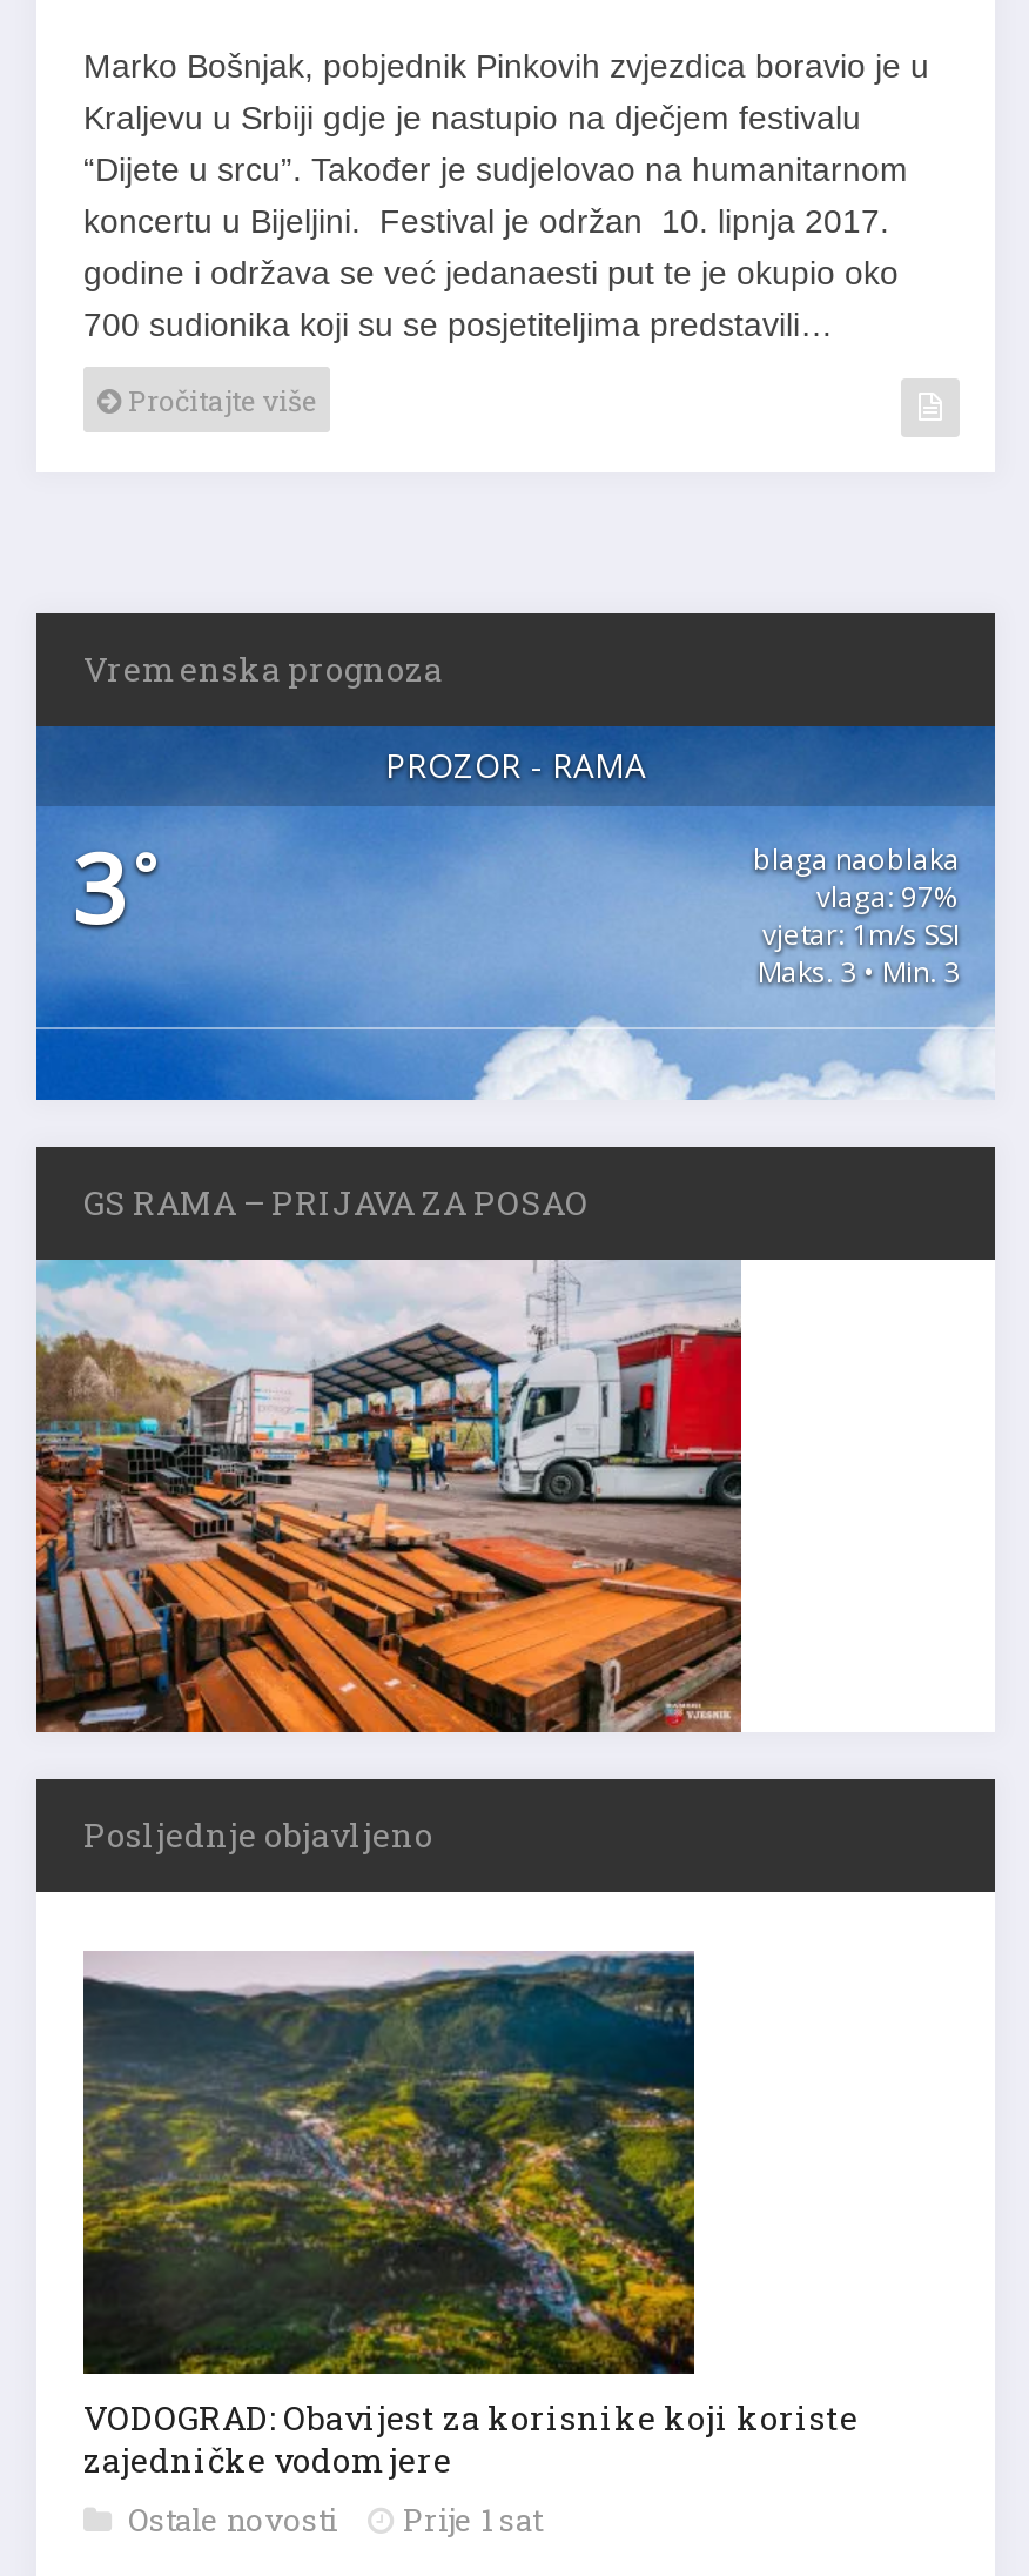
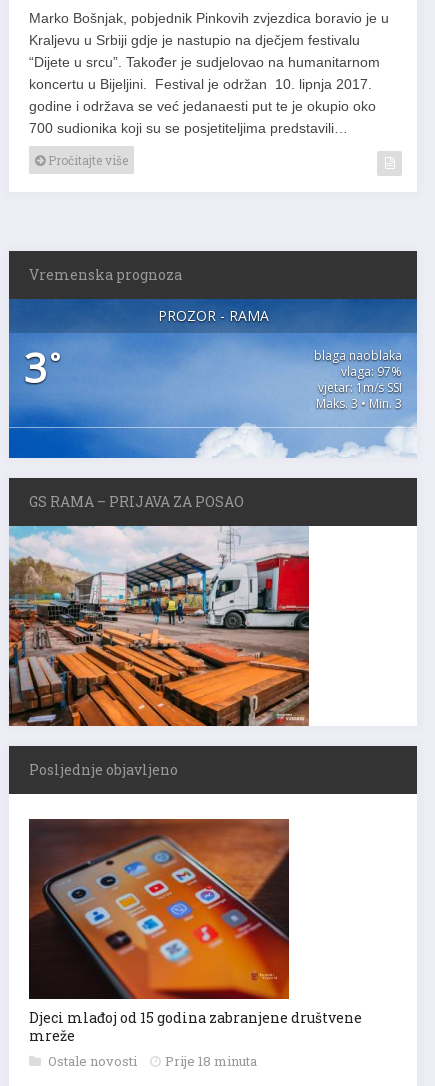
- [image]
- VODOGRAD: Obavijest za korisnike koji koriste
- zajedničke vodomjere
+ [image]
+ Djeci mlađoj od 15 godina zabranjene društvene
+ mreže

- Ostale novosti Prije 1 sat
+ Ostale novosti Prije 18 minuta
